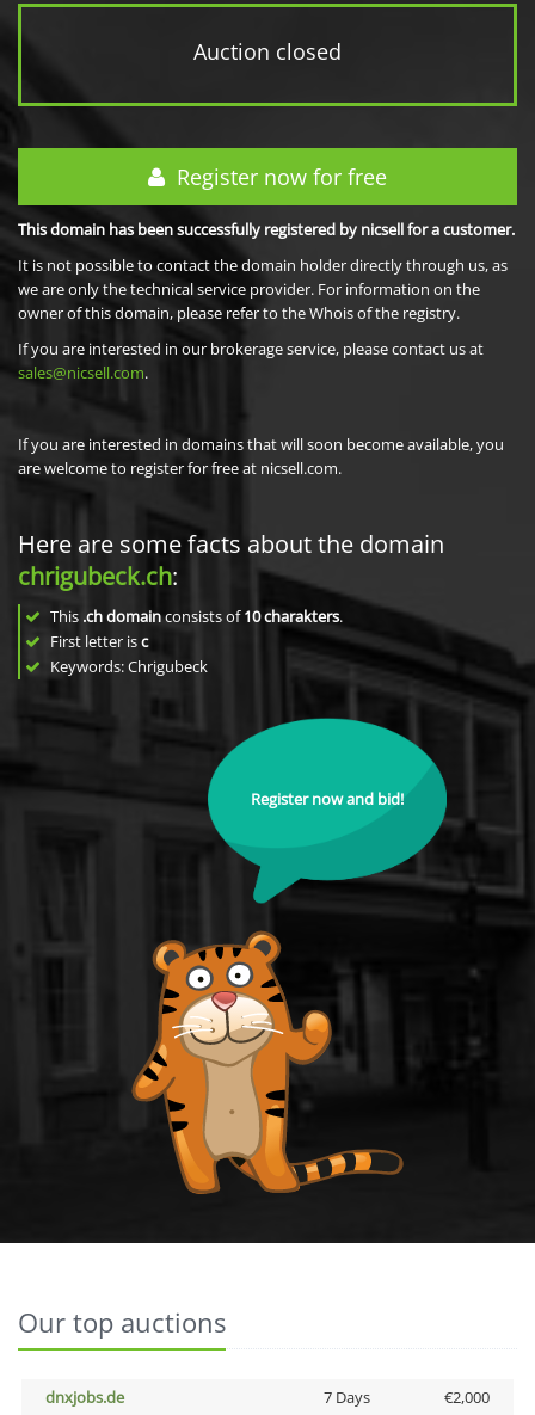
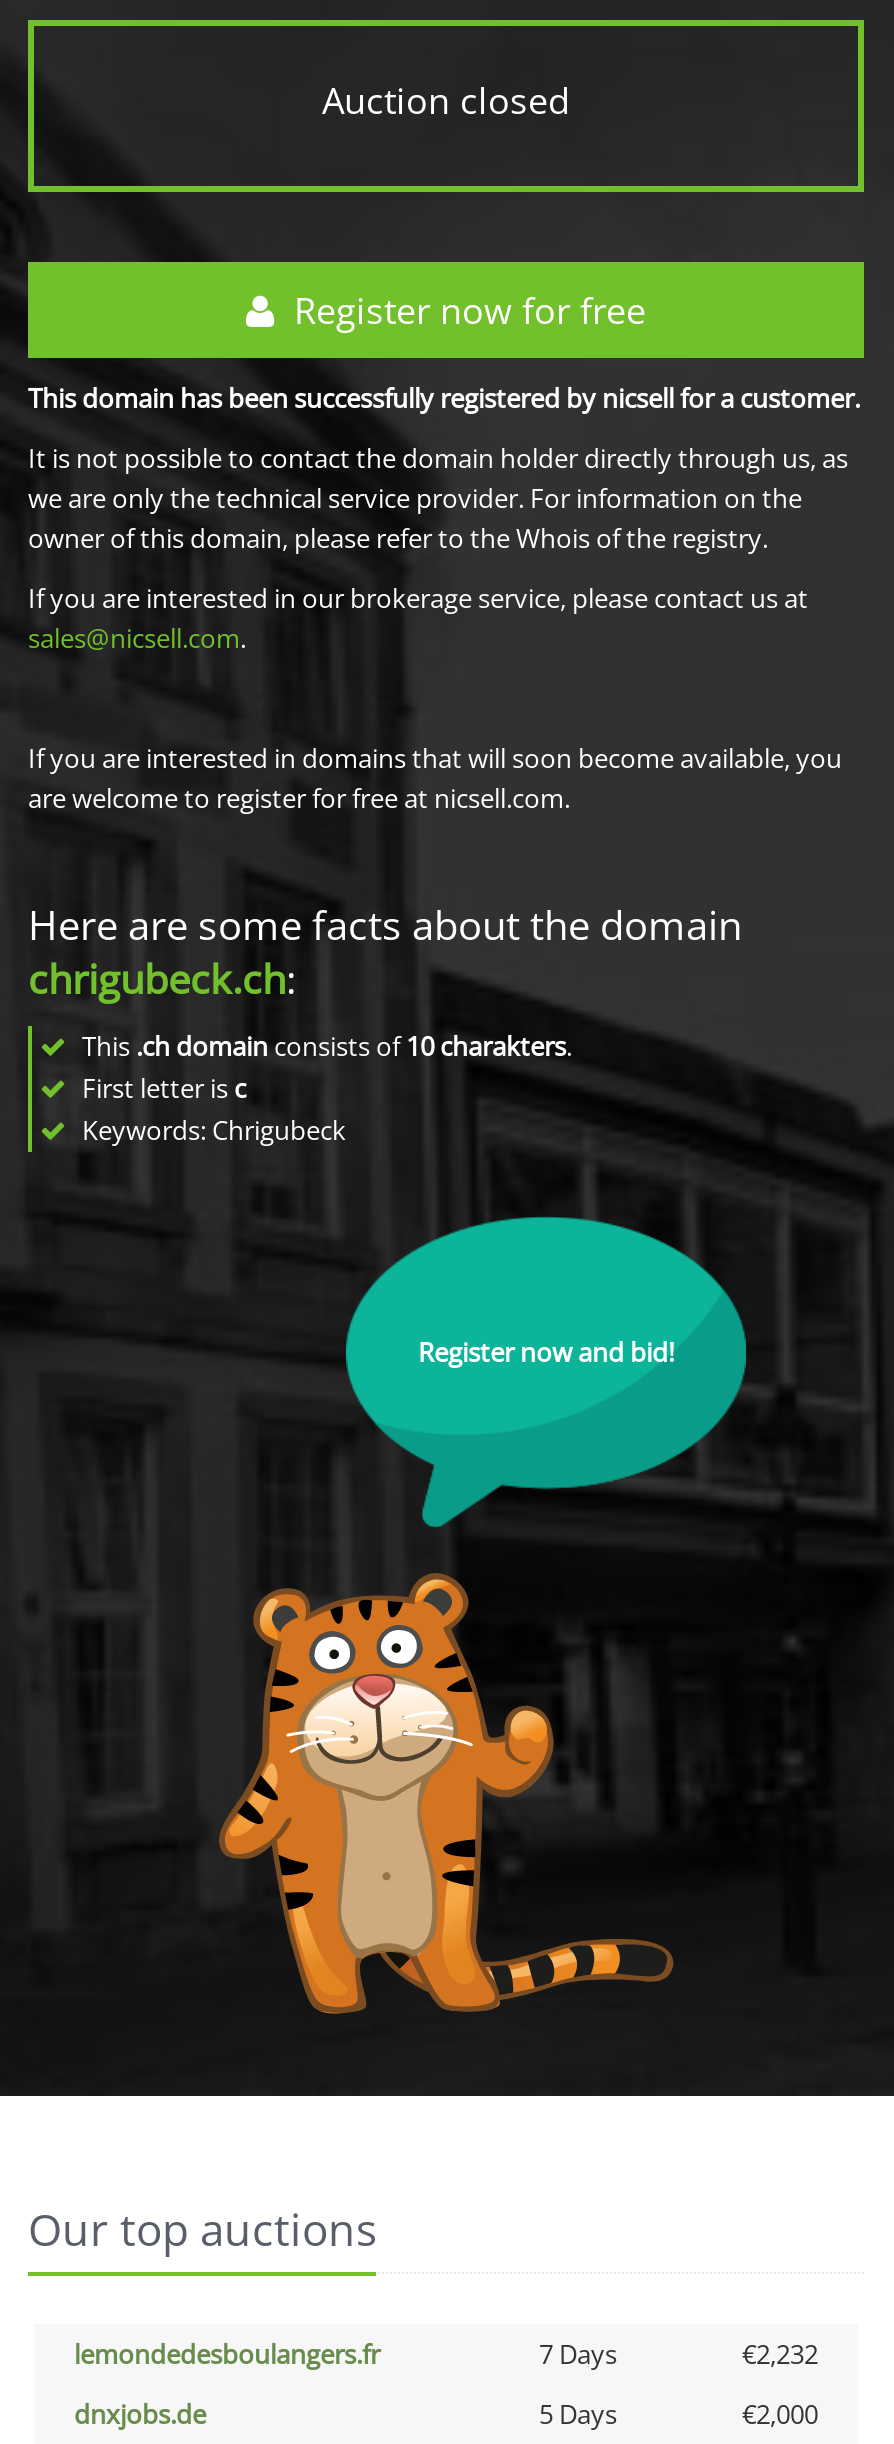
+ lemondedesboulangers.fr
+ 7 Days
+ €2,232

- 7 Days
+ 5 Days
